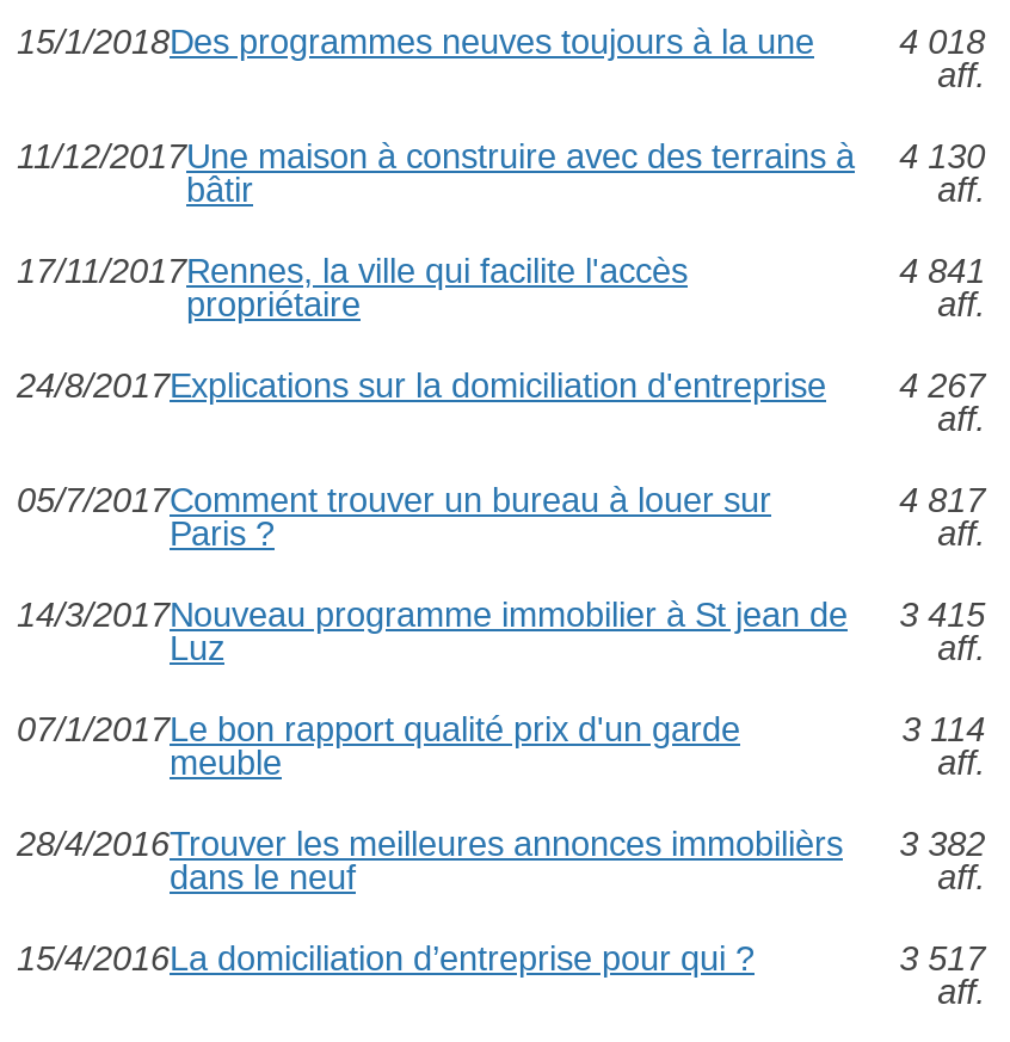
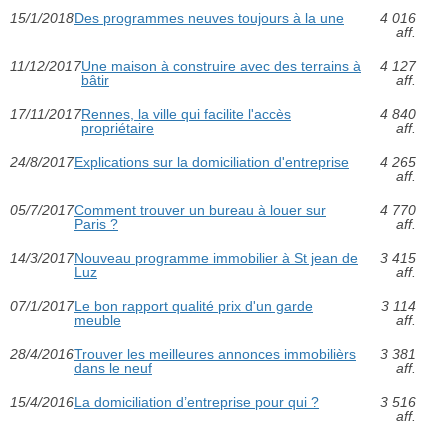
- 4 018
+ 4 016

- 11/12/2017Une maison à construire avec des terrains à 4 130
+ 11/12/2017Une maison à construire avec des terrains à 4 127

- 4 841
+ 4 840

- 24/8/2017Explications sur la domiciliation d'entreprise 4 267
+ 24/8/2017Explications sur la domiciliation d'entreprise 4 265

- 4 817
+ 4 770

- 28/4/2016Trouver les meilleures annonces immobilièrs 3 382
+ 28/4/2016Trouver les meilleures annonces immobilièrs 3 381

- 3 517
+ 3 516
